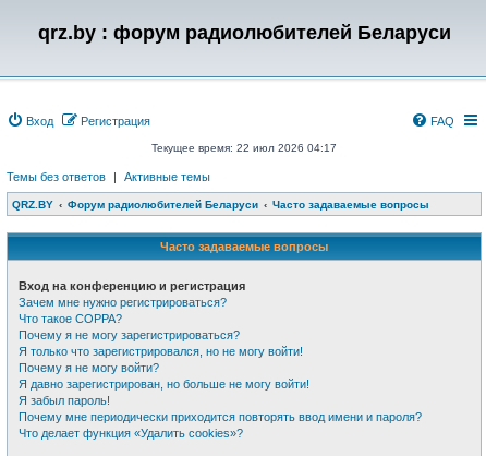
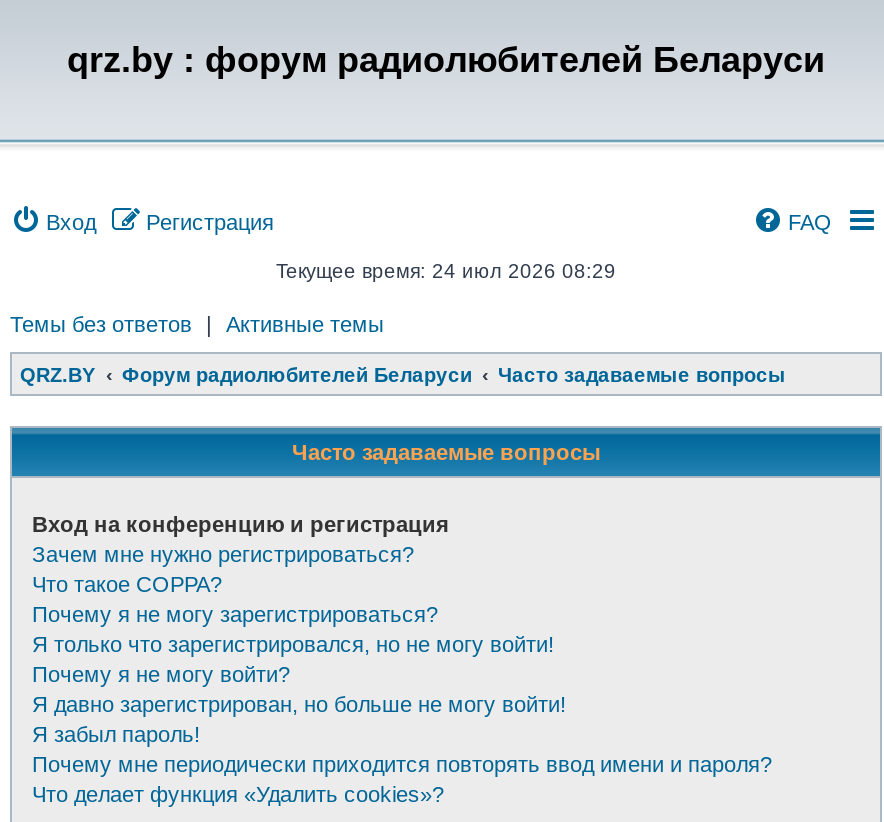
- Текущее время: 22 июл 2026 04:17
+ Текущее время: 24 июл 2026 08:29
